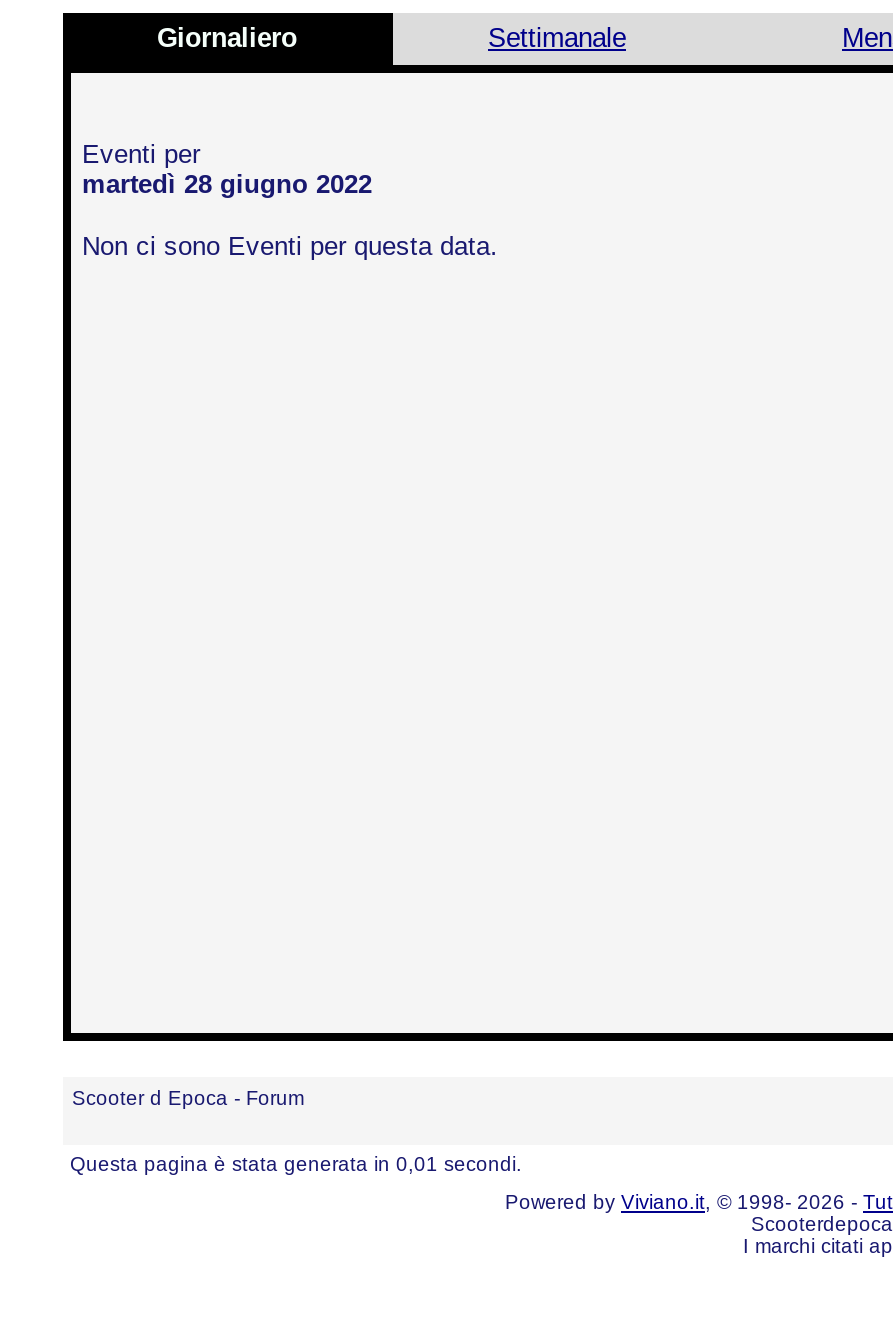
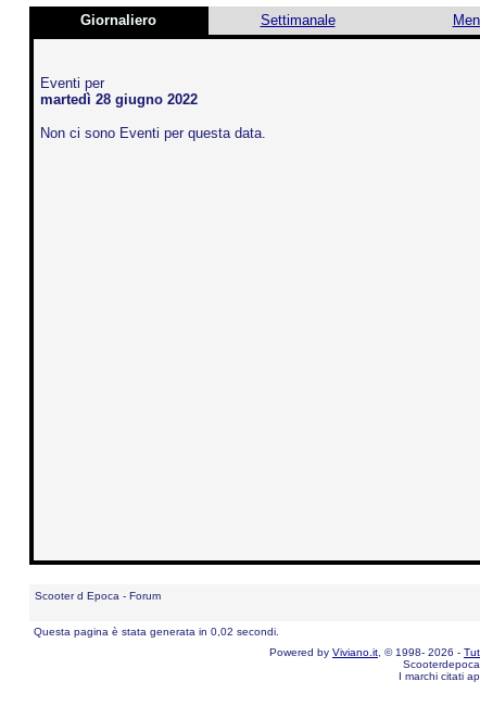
- Questa pagina è stata generata in 0,01 secondi.
+ Questa pagina è stata generata in 0,02 secondi.
